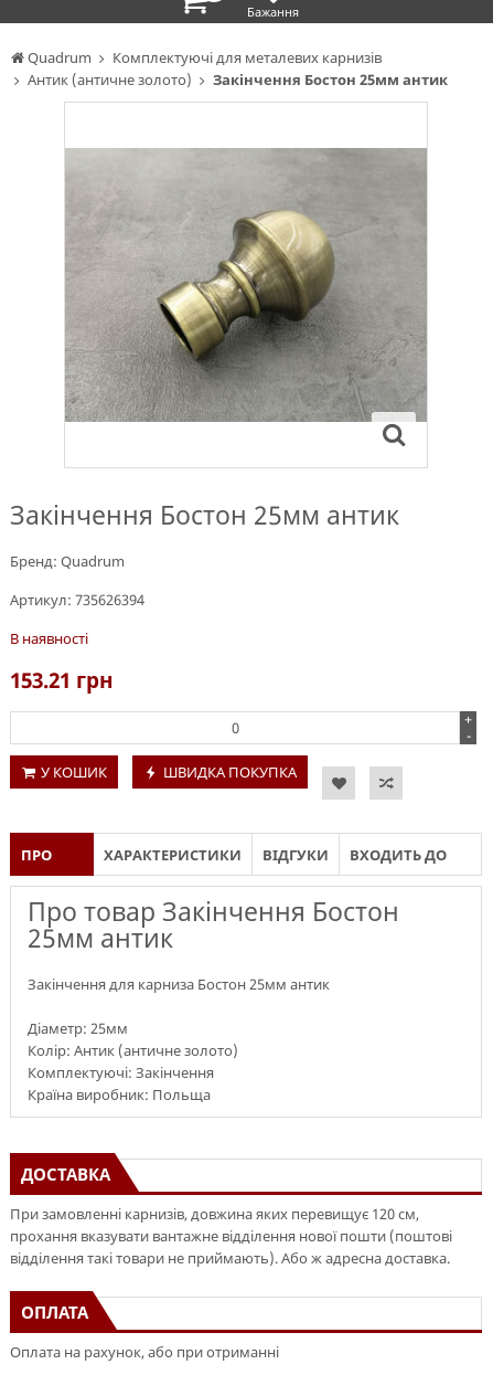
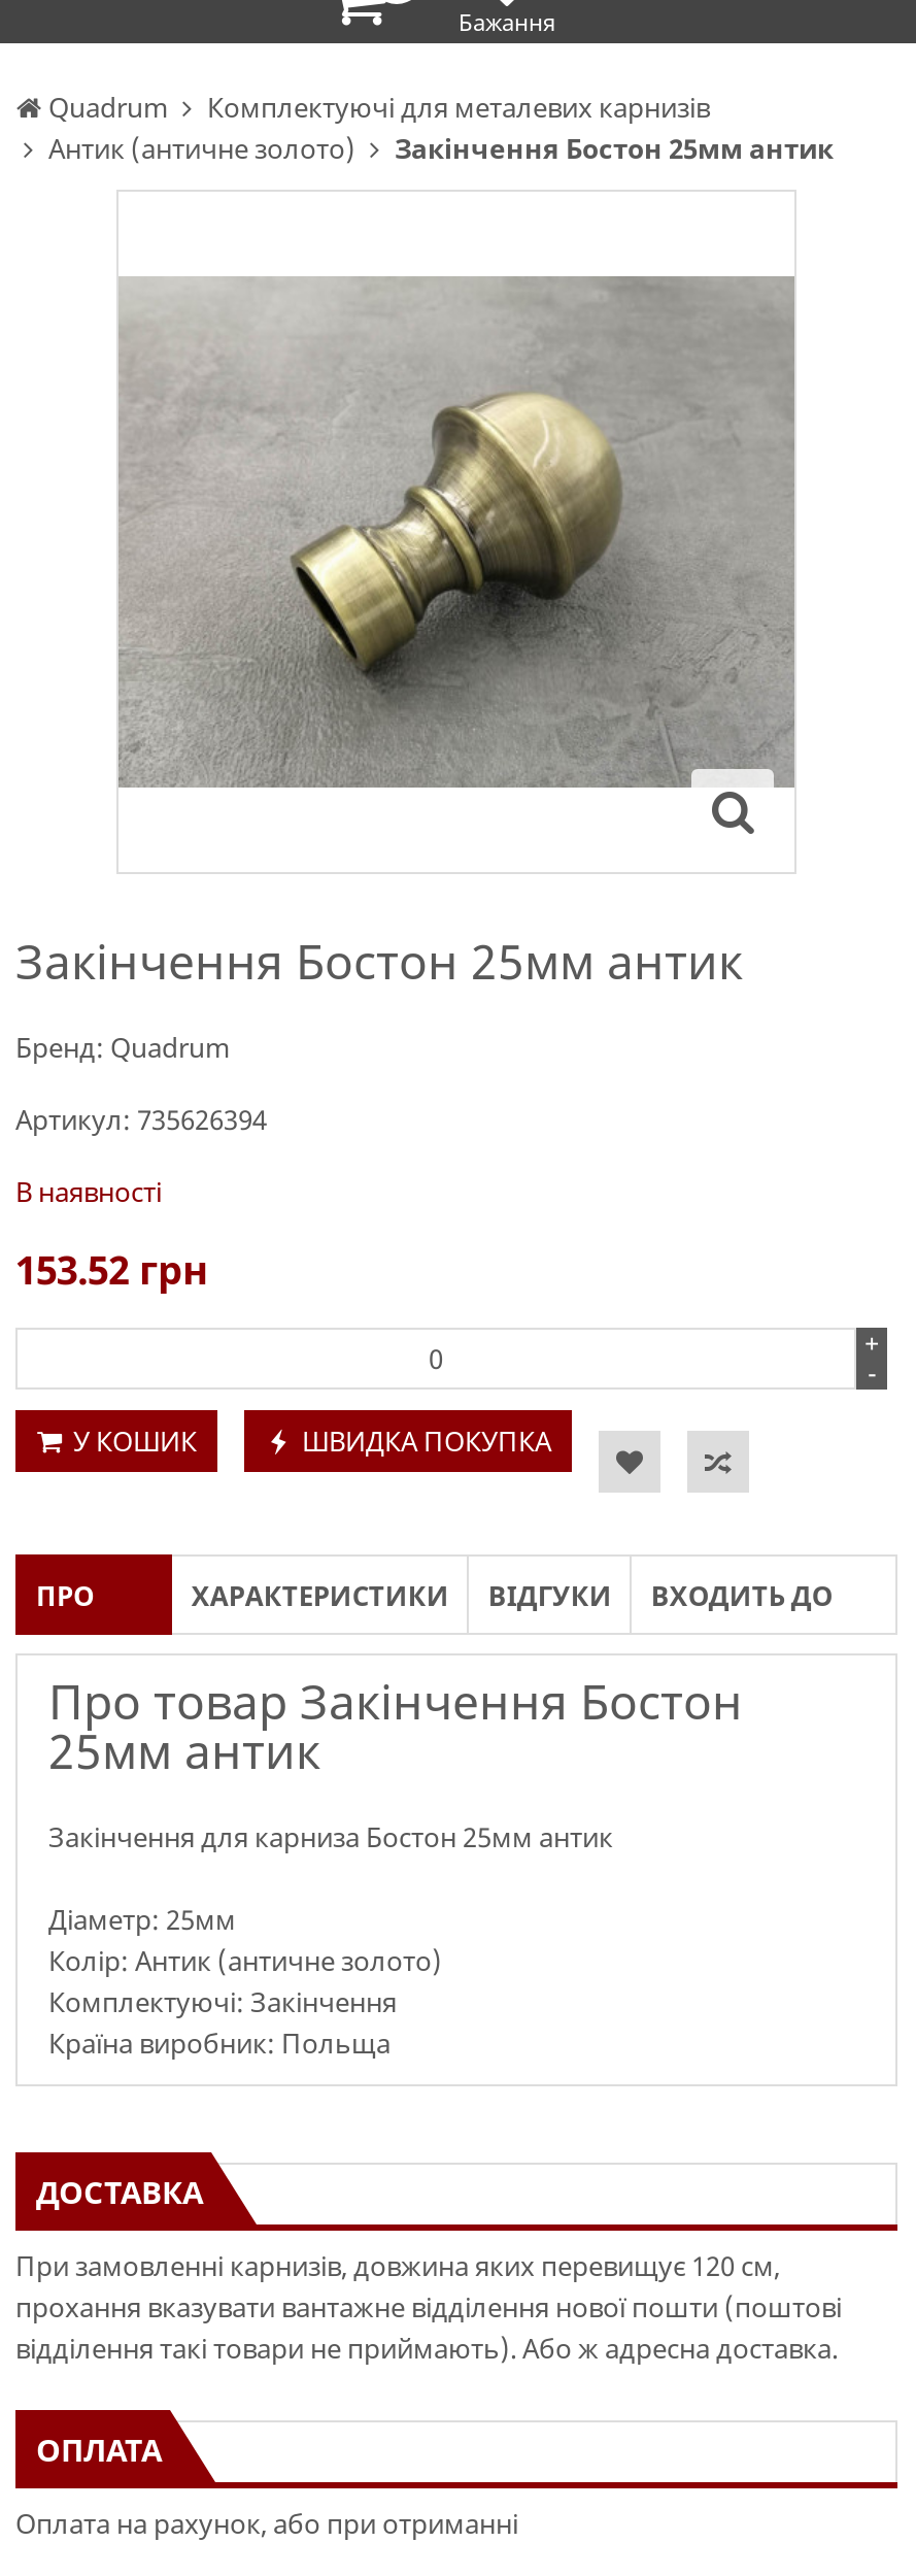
- 153.21 грн
+ 153.52 грн
